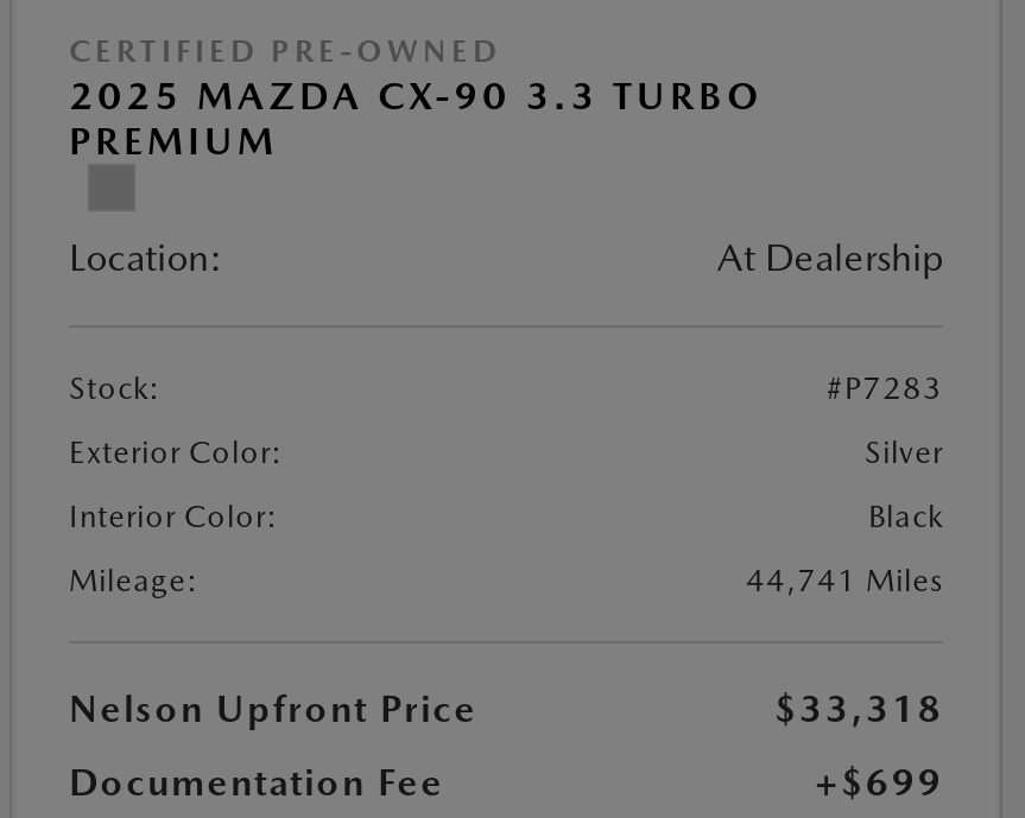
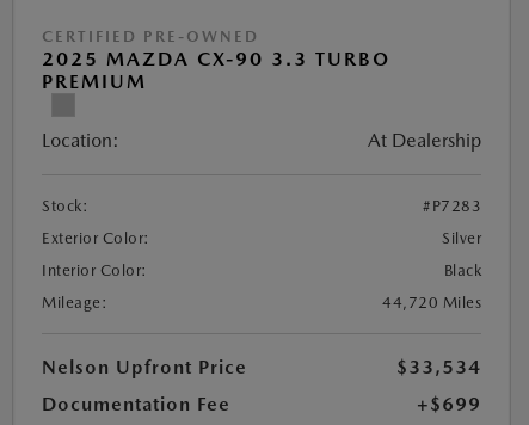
- 44,741 Miles
+ 44,720 Miles

- $33,318
+ $33,534
